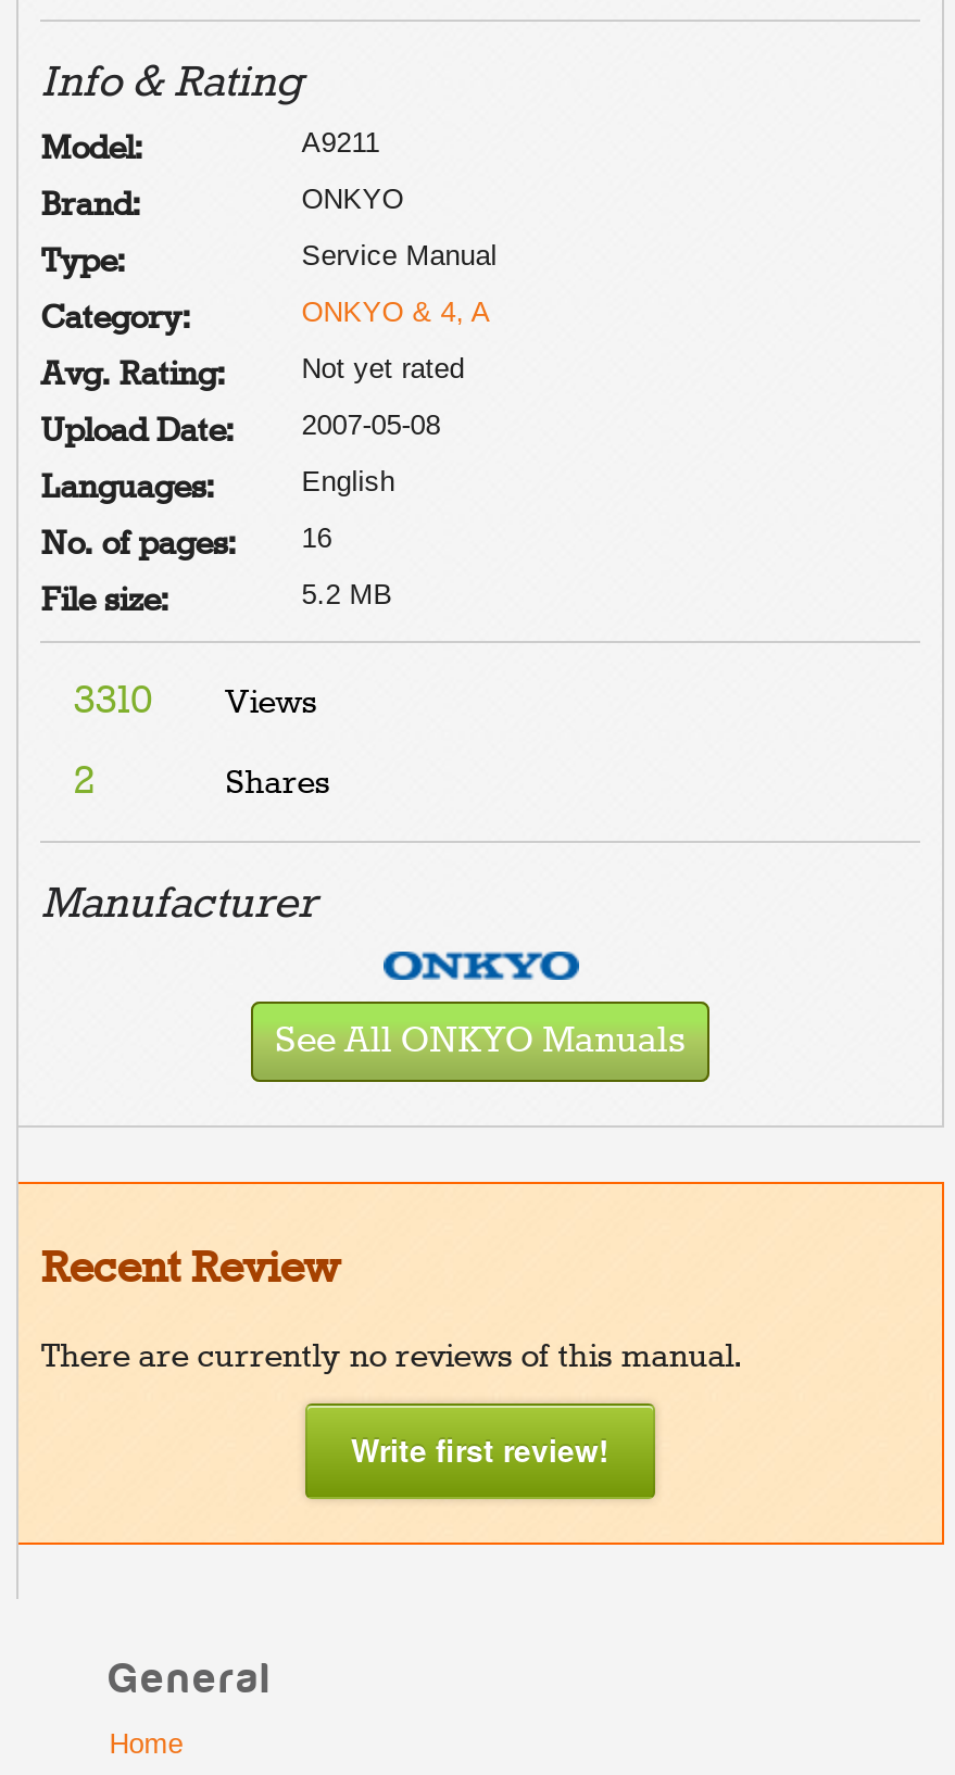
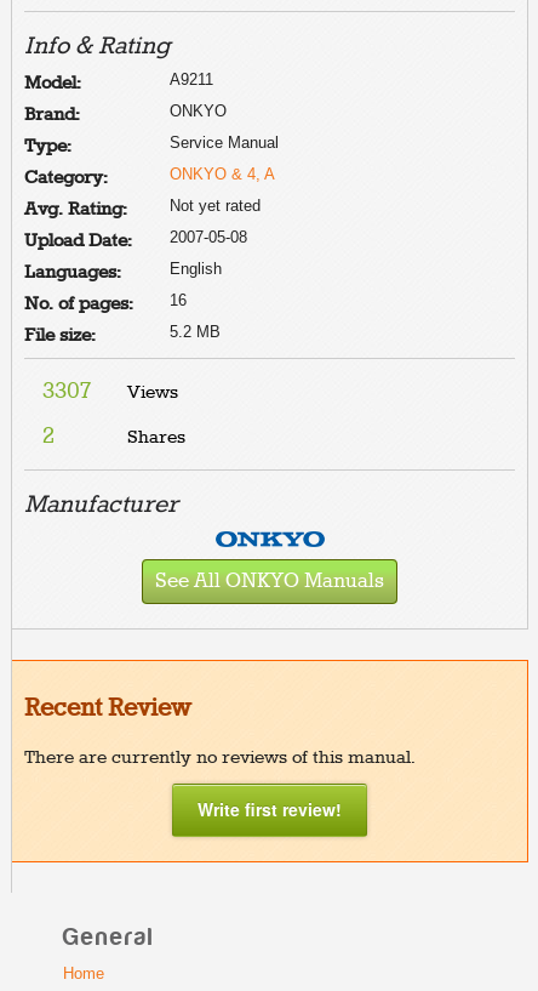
- 3310 Views
+ 3307 Views
